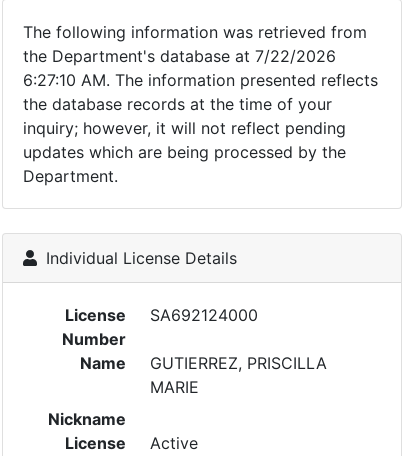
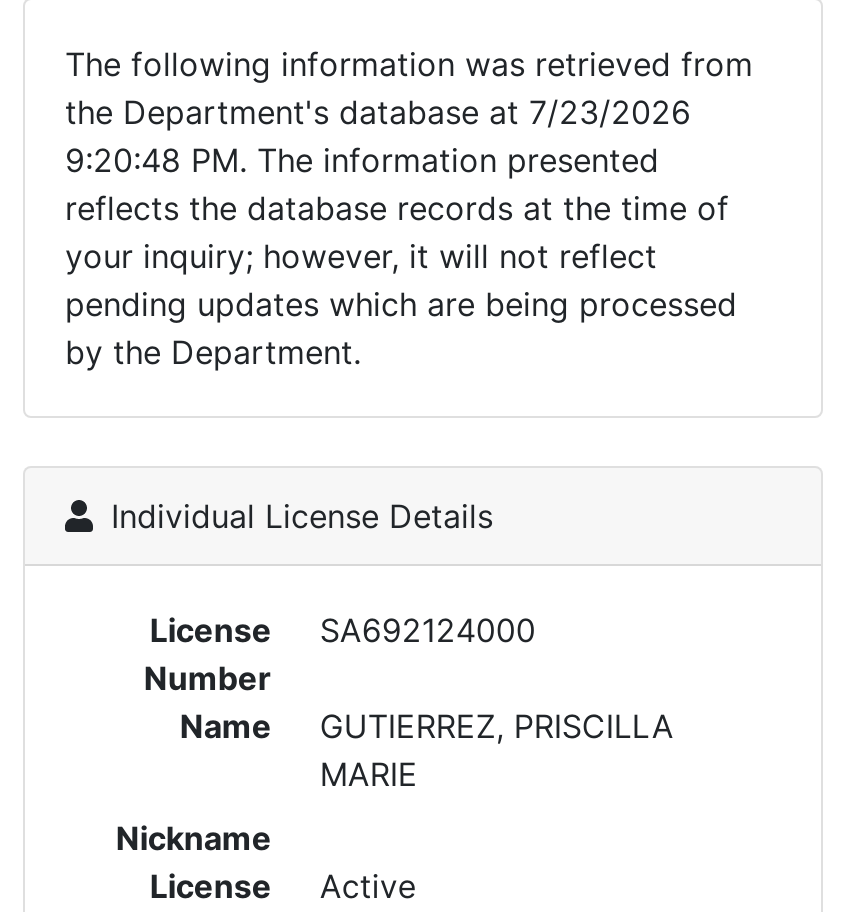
- the Department's database at 7/22/2026
- 6:27:10 AM. The information presented reflects
- the database records at the time of your
- inquiry; however, it will not reflect pending
- updates which are being processed by the
- Department.
+ the Department's database at 7/23/2026
+ 9:20:48 PM. The information presented
+ reflects the database records at the time of
+ your inquiry; however, it will not reflect
+ pending updates which are being processed
+ by the Department.
